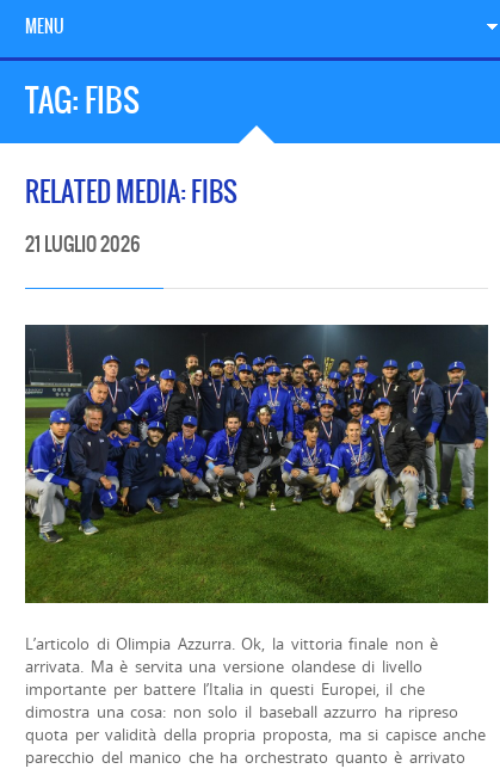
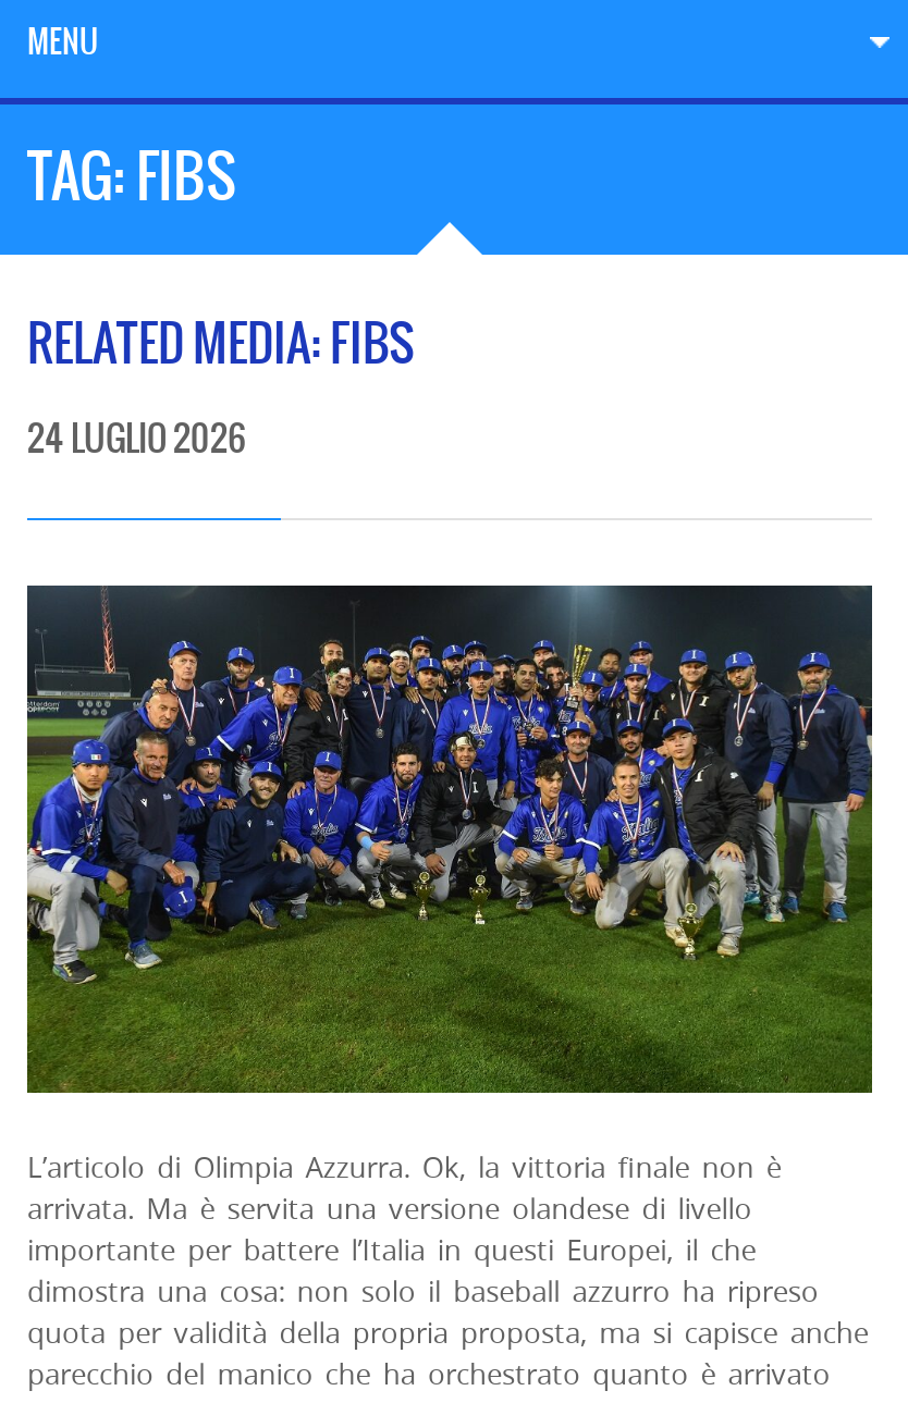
- 21 LUGLIO 2026
+ 24 LUGLIO 2026
